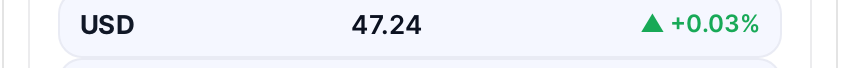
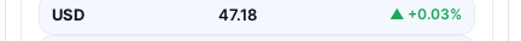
- 47.24
+ 47.18
